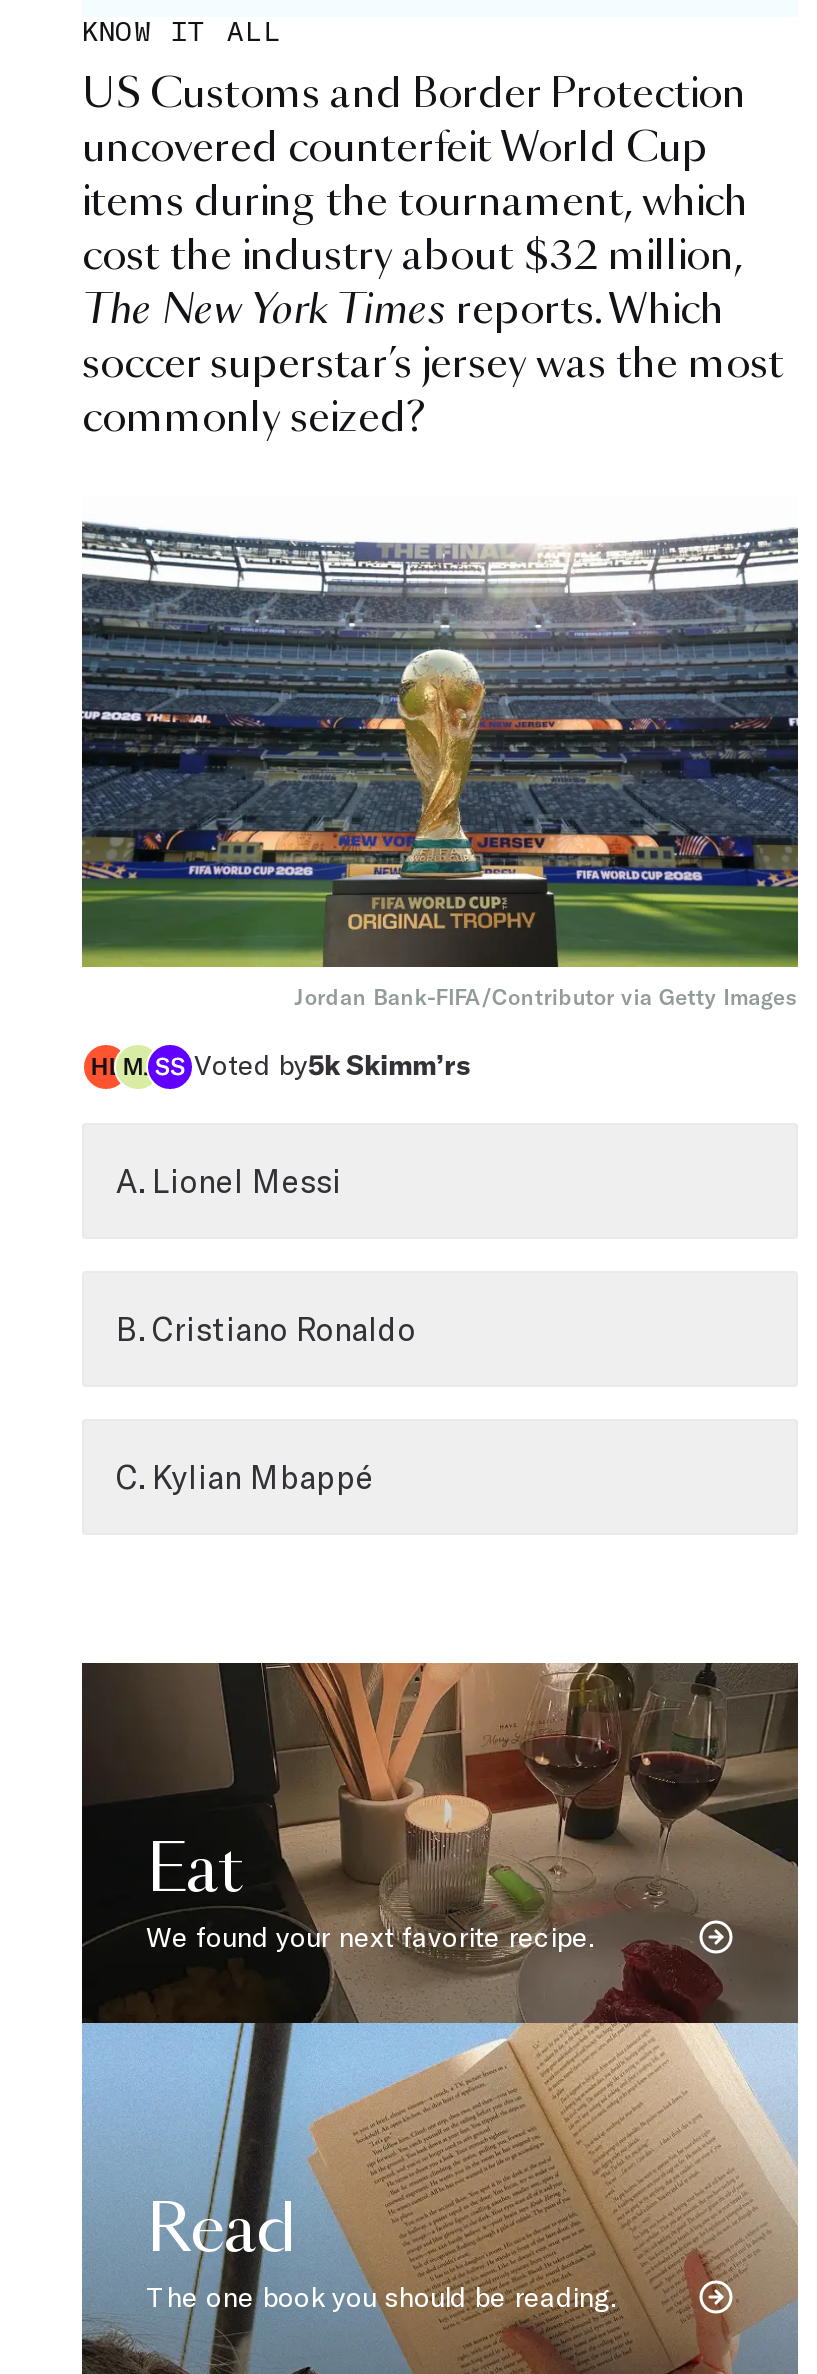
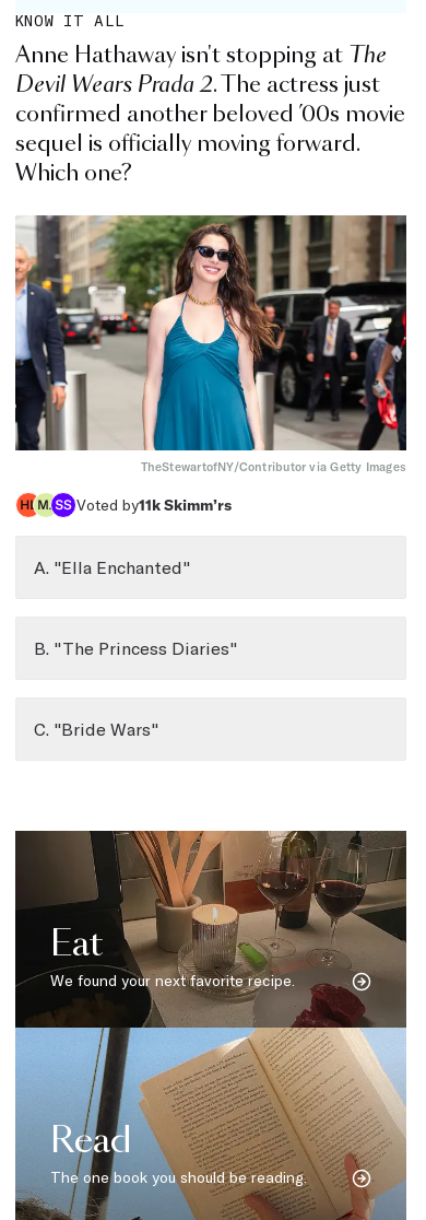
- US Customs and Border Protection
- uncovered counterfeit World Cup
- items during the tournament, which
- cost the industry about $32 million,
- The New York Times reports. Which
- soccer superstar’s jersey was the most
- commonly seized?
+ Anne Hathaway isn't stopping at The
+ Devil Wears Prada 2. The actress just
+ confirmed another beloved ’00s movie
+ sequel is officially moving forward.
+ Which one?

- [image]
- Jordan Bank-FIFA/Contributor via Getty Images
+ [image]
+ TheStewartofNY/Contributor via Getty Images

- Voted by5kSkimm’rs
+ Voted by11kSkimm’rs

- A. Lionel Messi
+ A. "Ella Enchanted"

- B. Cristiano Ronaldo
+ B. "The Princess Diaries"

- C. Kylian Mbappé
+ C. "Bride Wars"
